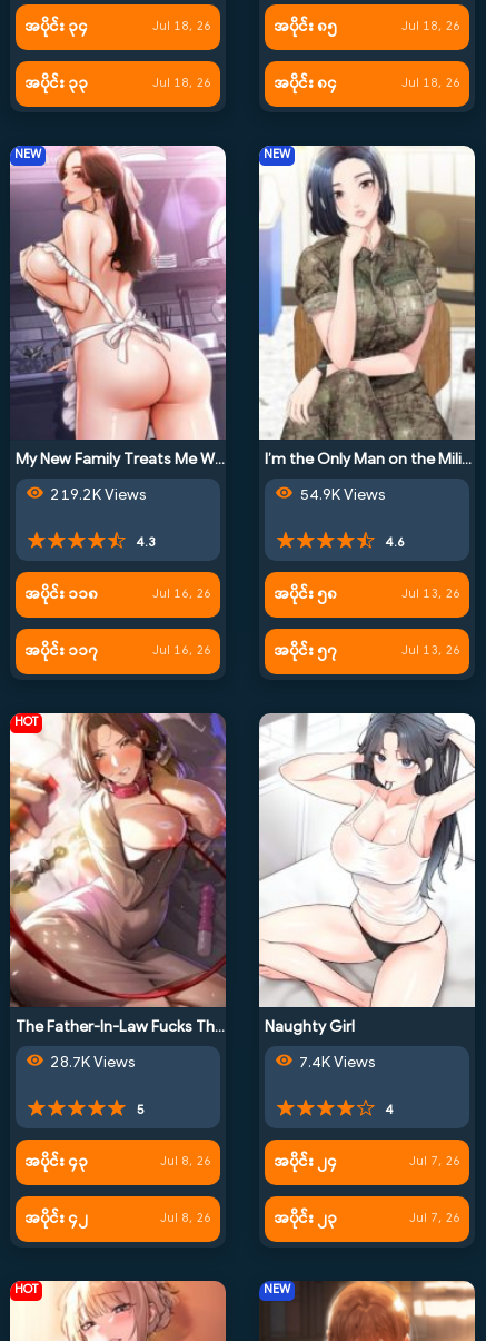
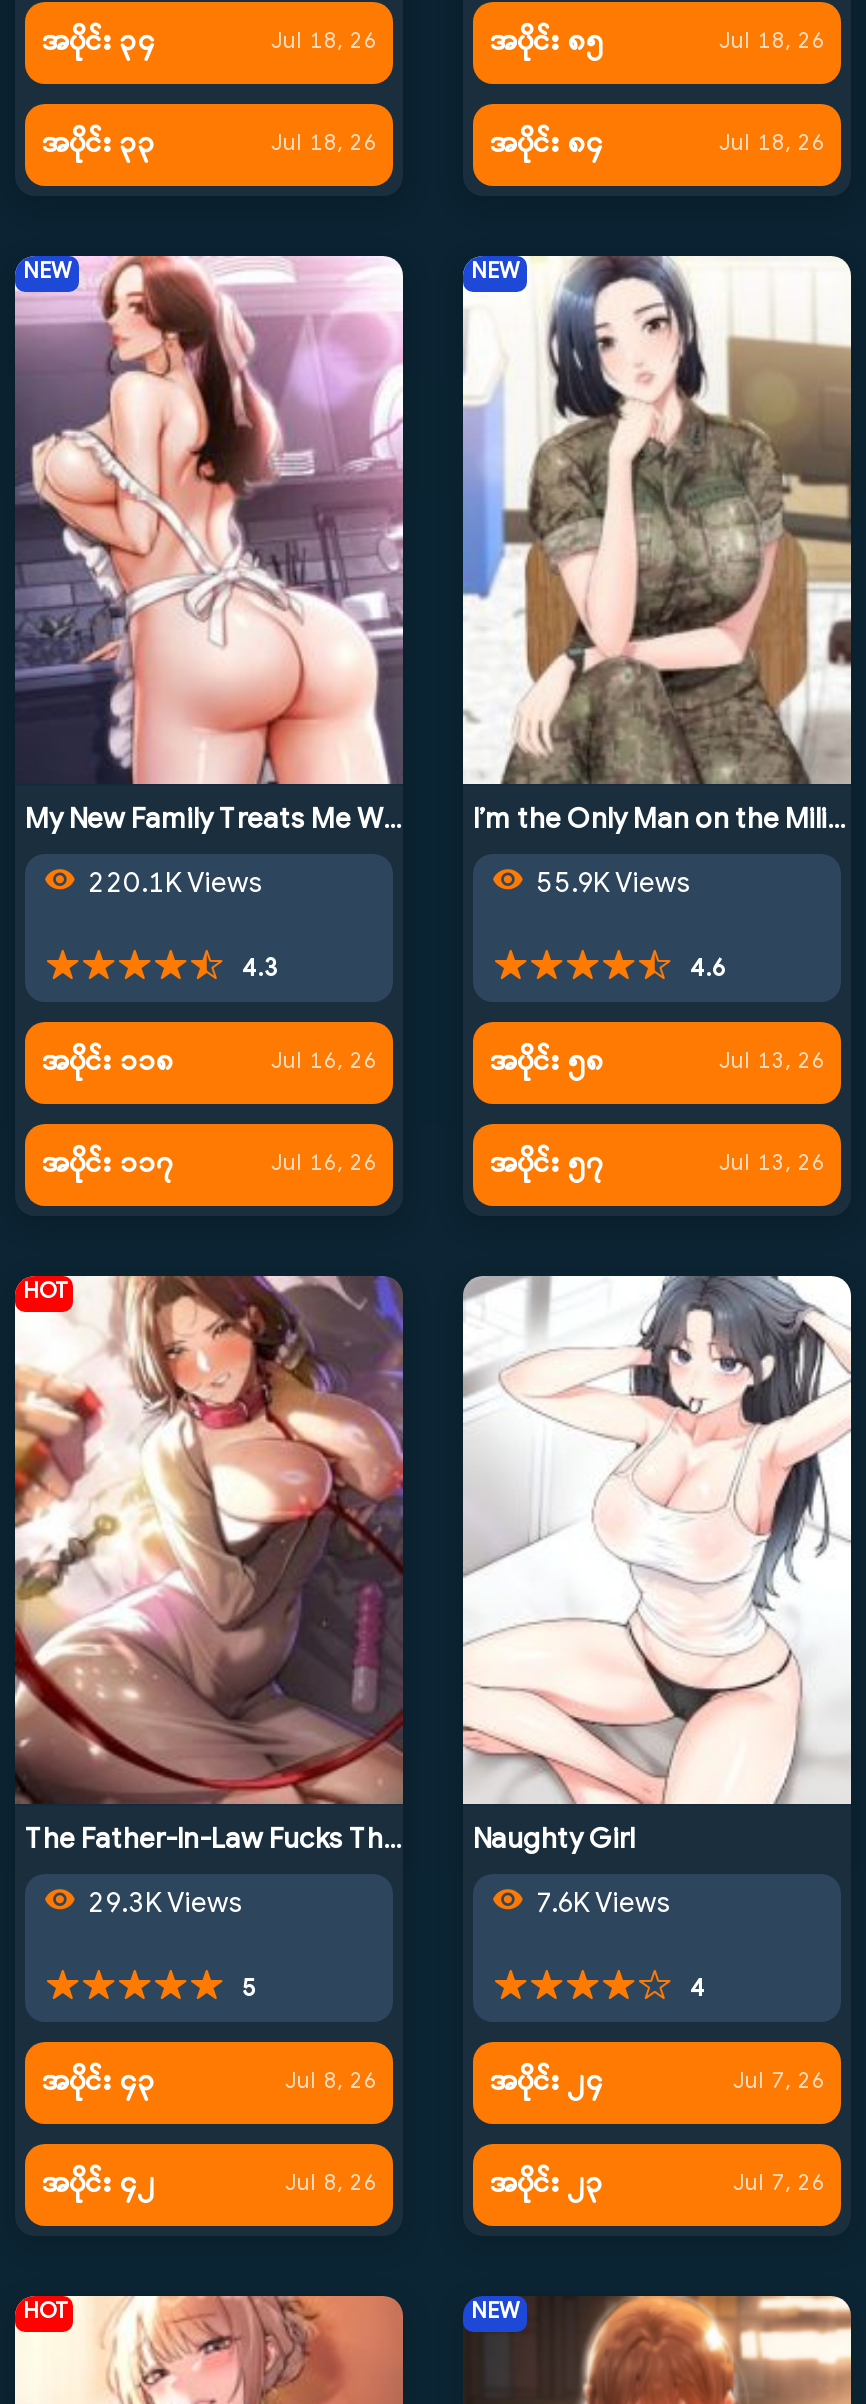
- 219.2K Views
+ 220.1K Views

- 54.9K Views
+ 55.9K Views

- 28.7K Views
+ 29.3K Views

- 7.4K Views
+ 7.6K Views
